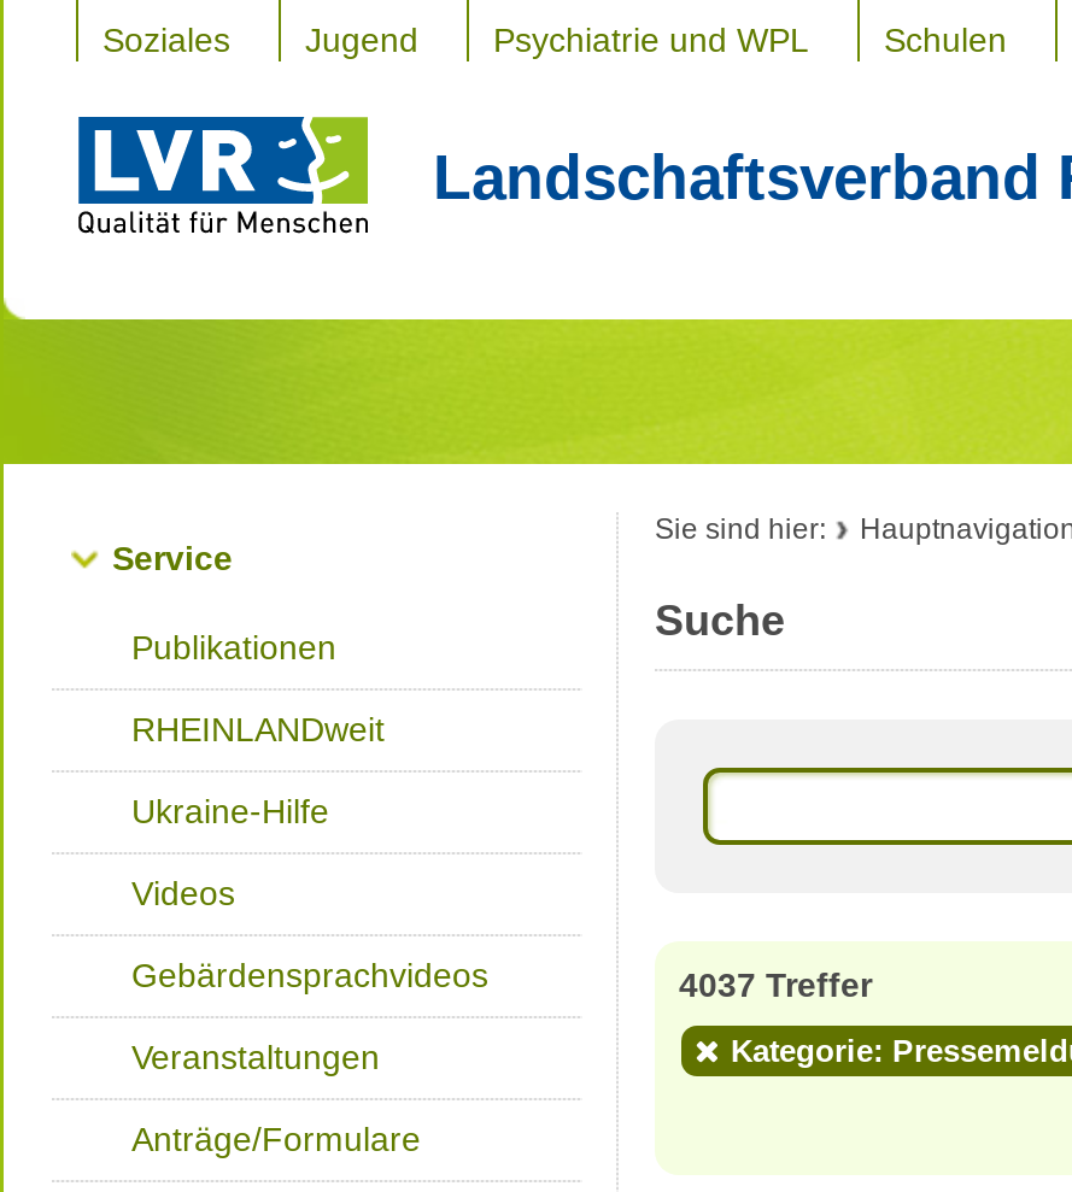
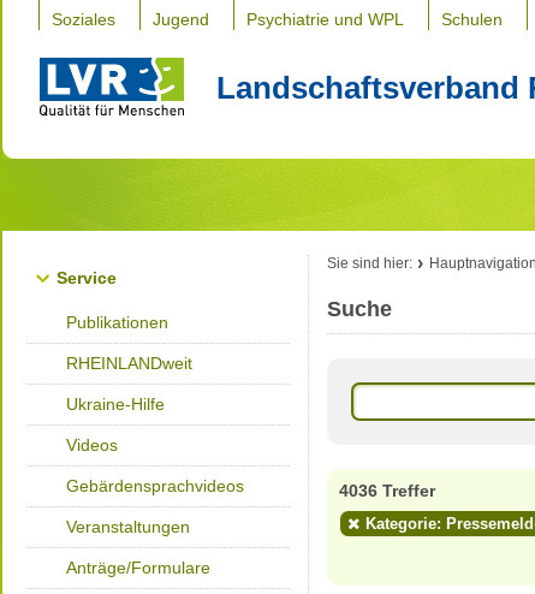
- 4037 Treffer
+ 4036 Treffer
